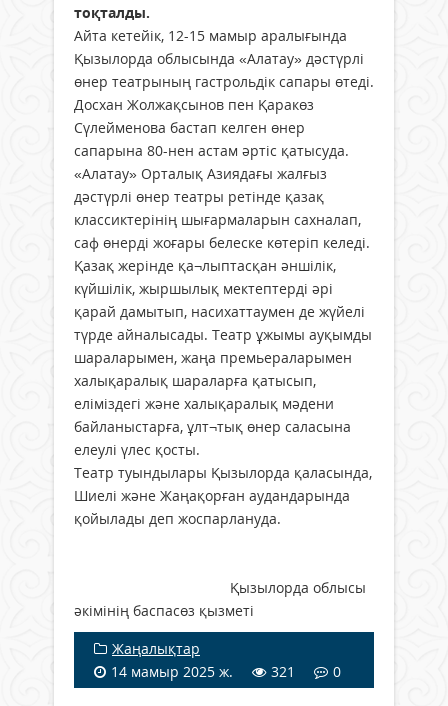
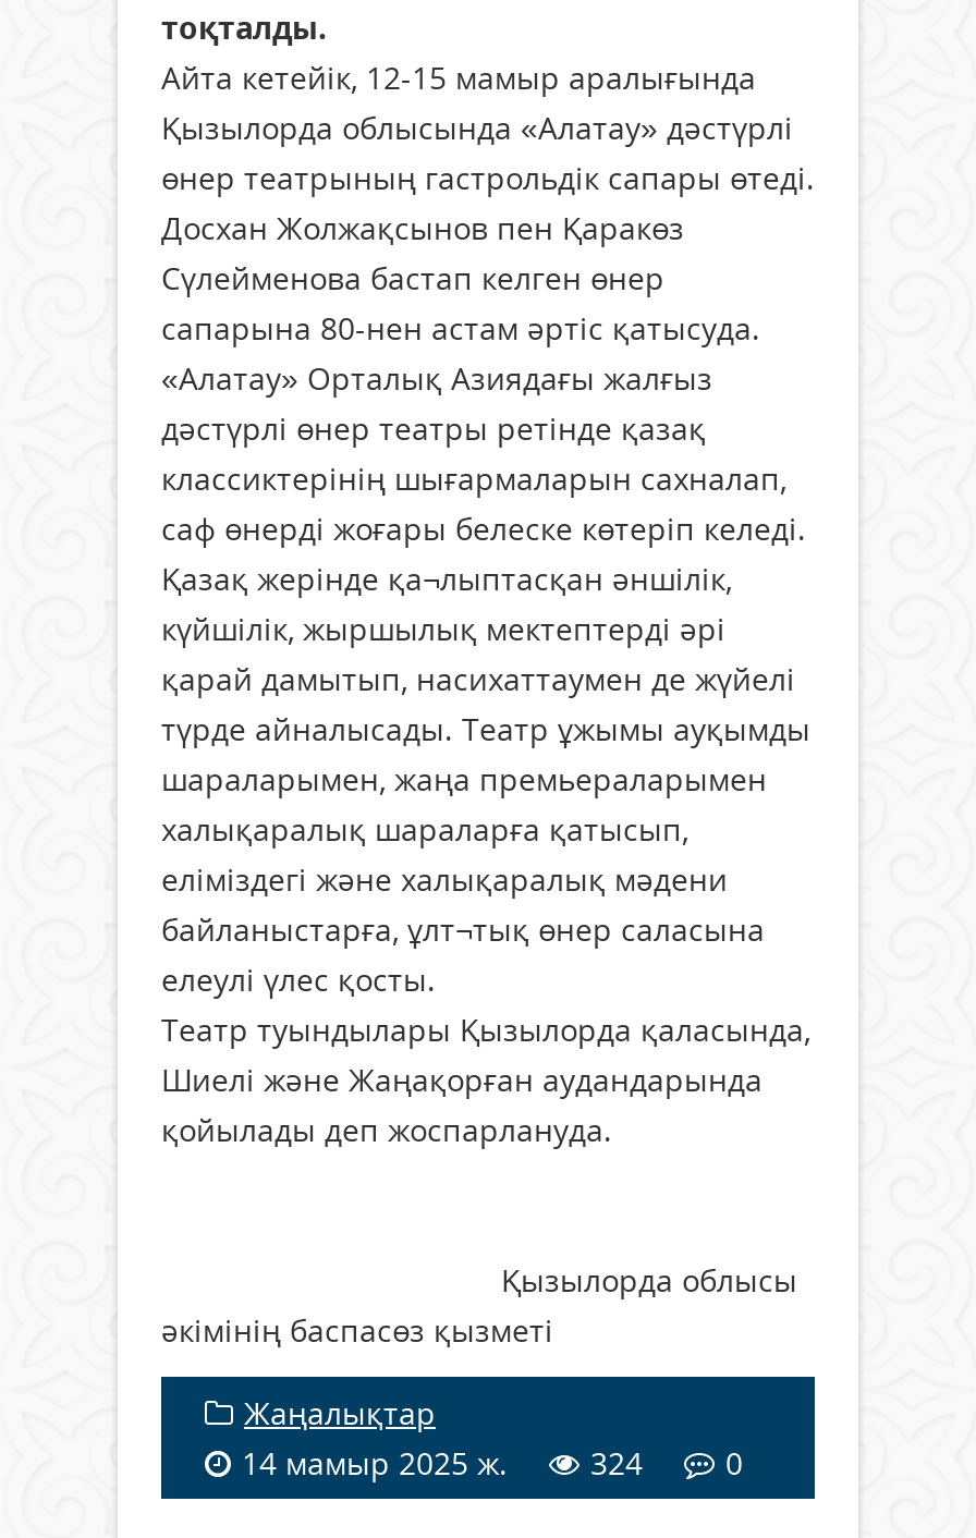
- 14 мамыр 2025 ж. 321 0
+ 14 мамыр 2025 ж. 324 0
